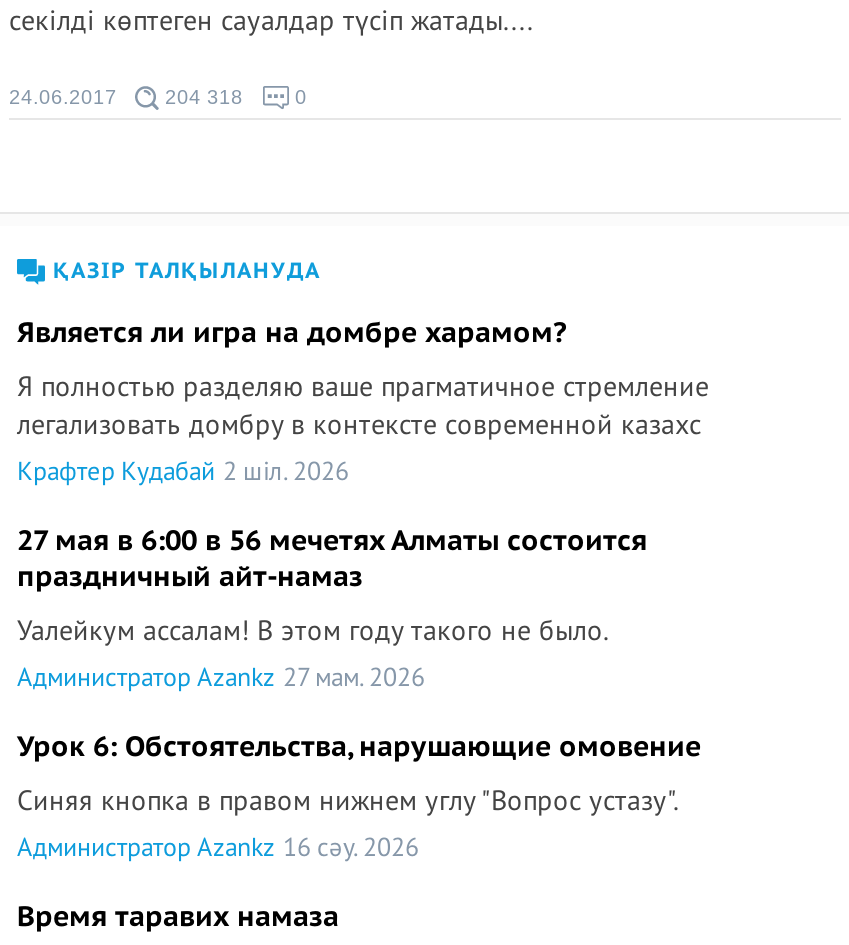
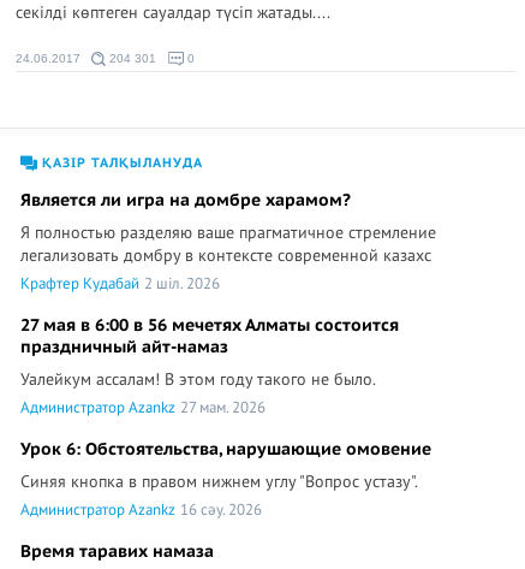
- 24.06.2017 204 318
+ 24.06.2017 204 301
